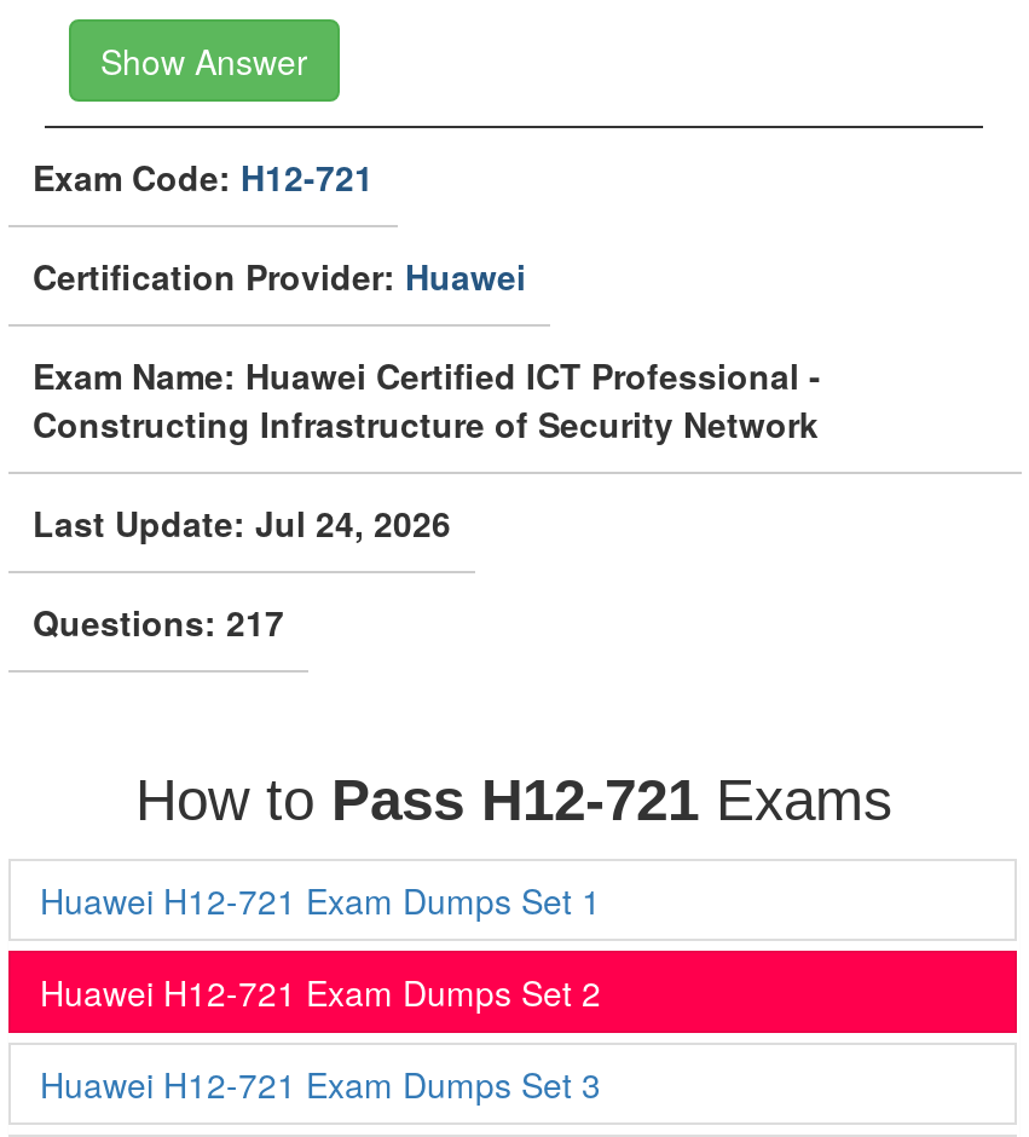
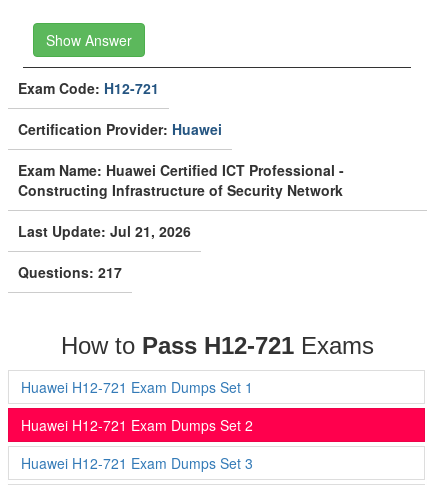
- Last Update: Jul 24, 2026
+ Last Update: Jul 21, 2026
